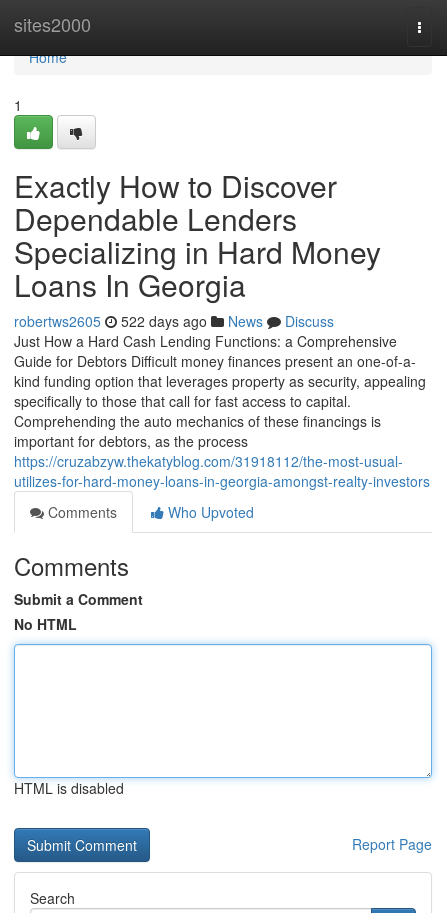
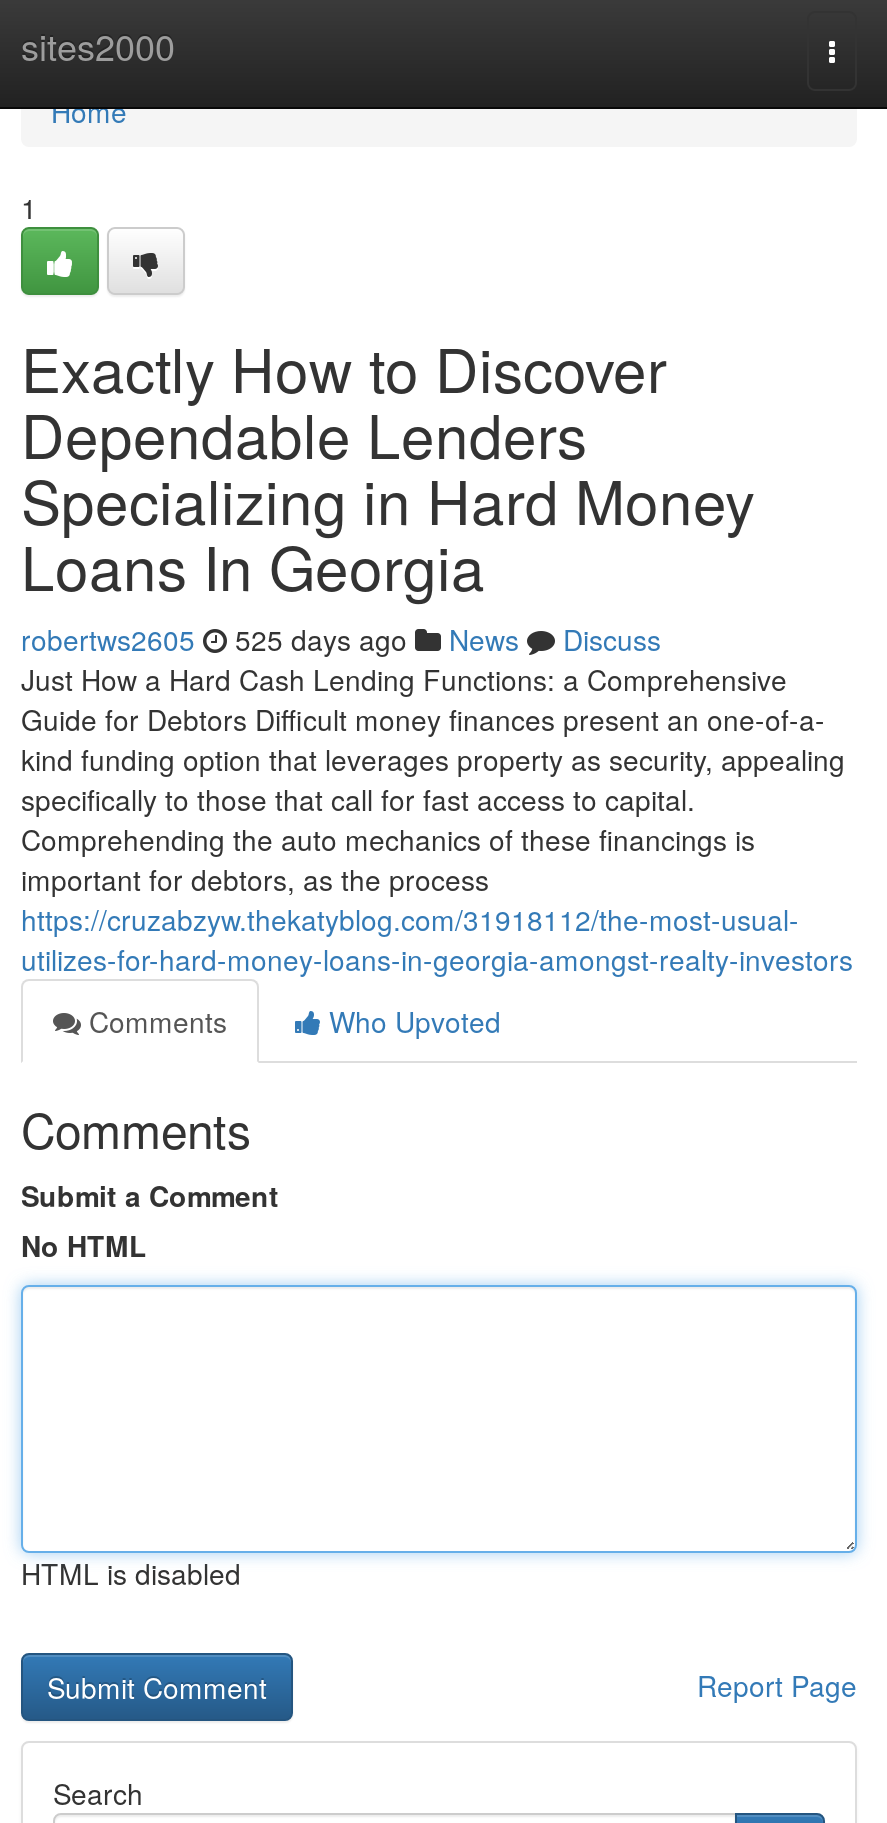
- robertws2605 522 days ago News Discuss
+ robertws2605 525 days ago News Discuss
